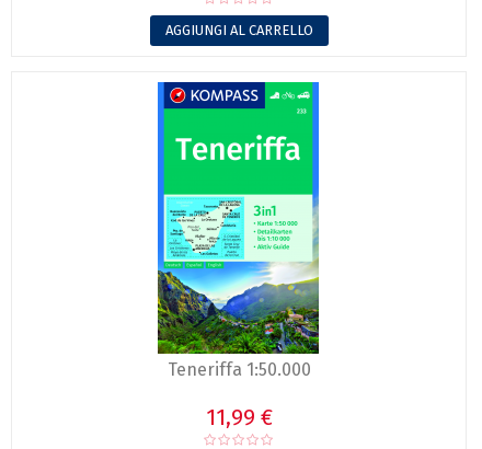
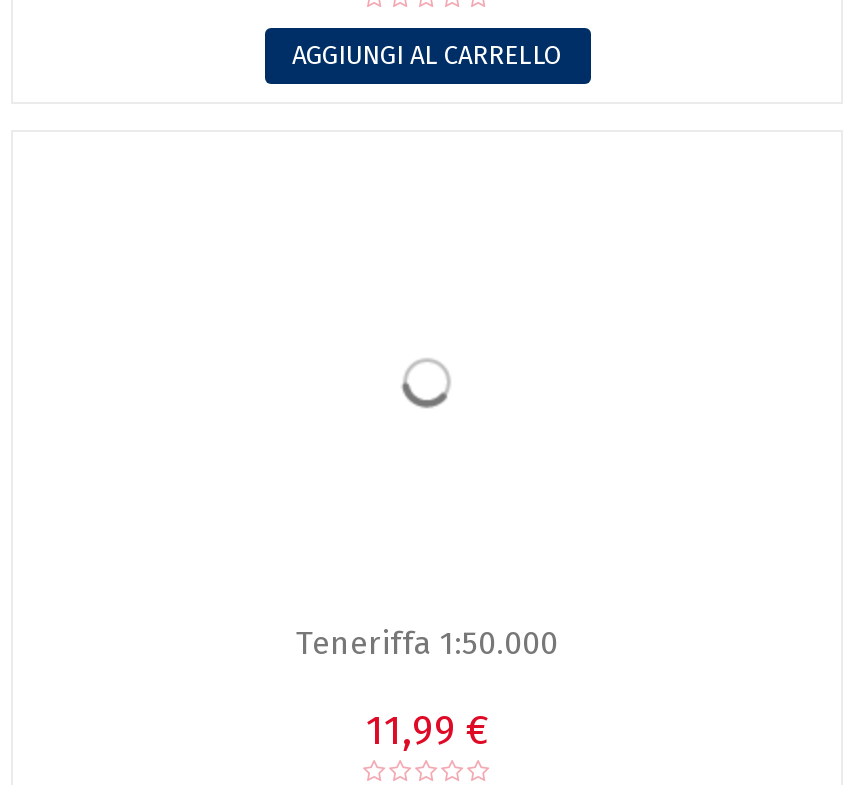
- [image]
